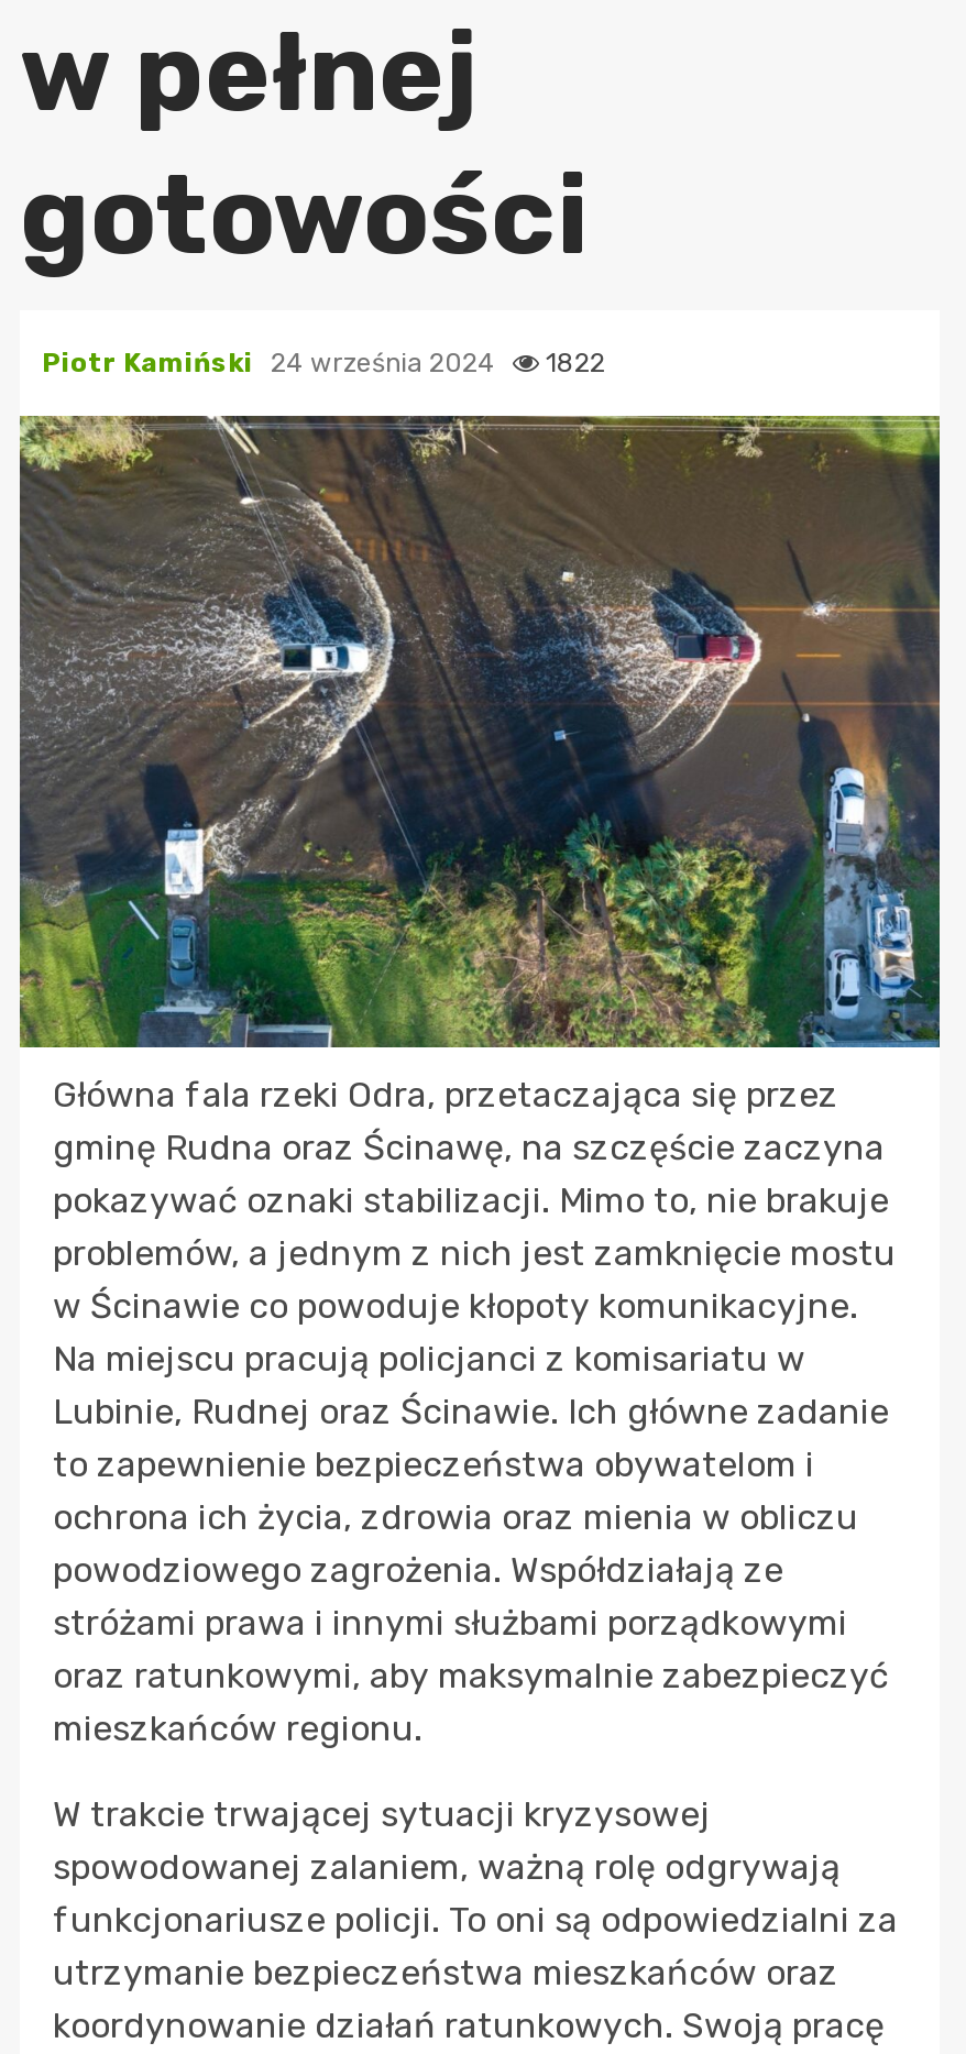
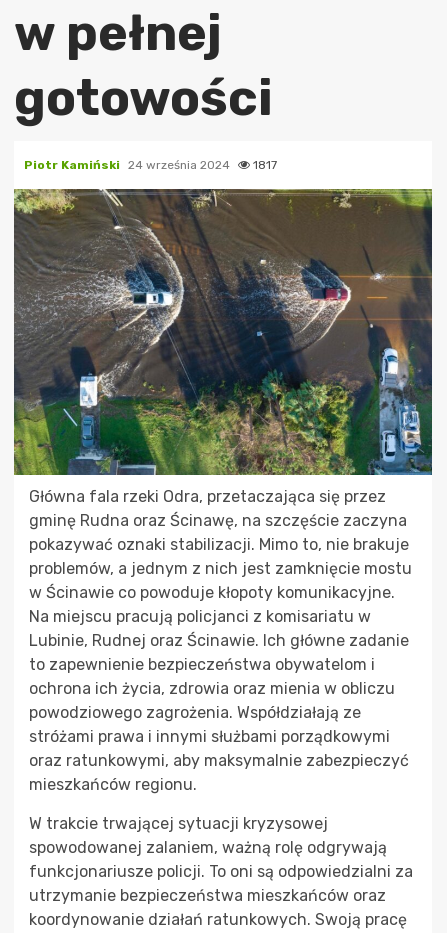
- Piotr Kamiński 24 września 2024 1822
+ Piotr Kamiński 24 września 2024 1817
